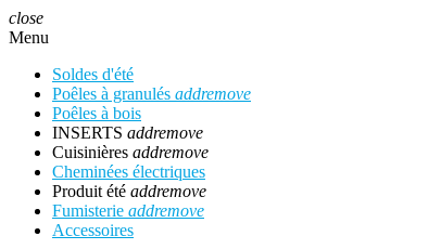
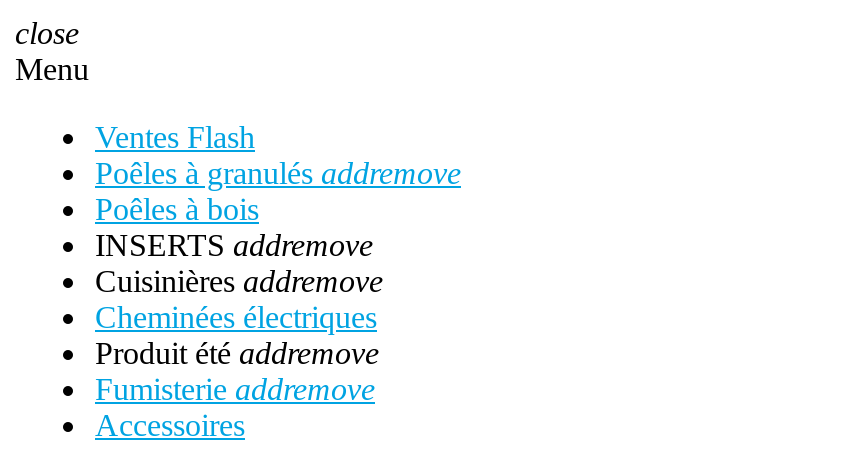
- Soldes d'été
+ Ventes Flash
